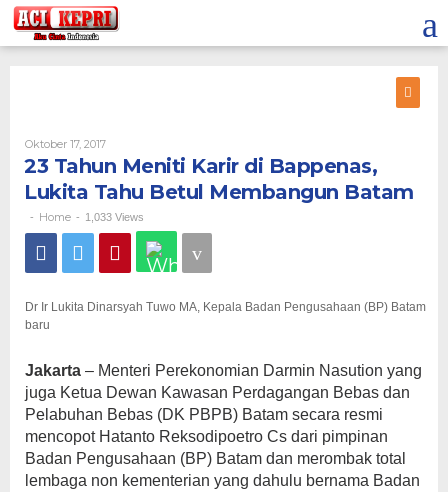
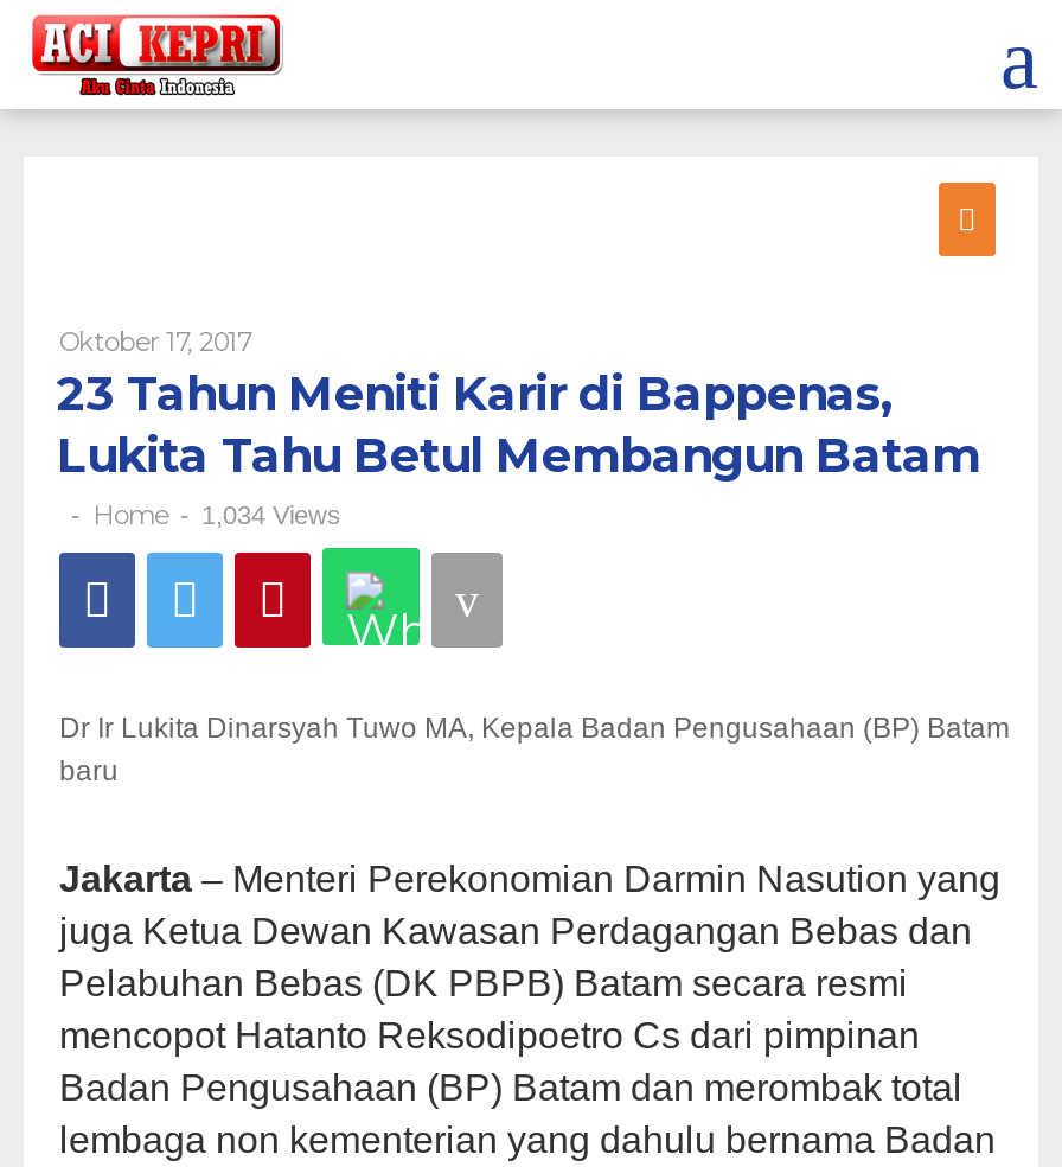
- - Home - 1,033 Views
+ - Home - 1,034 Views
